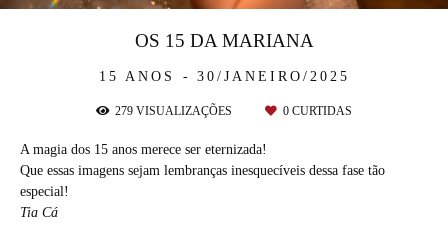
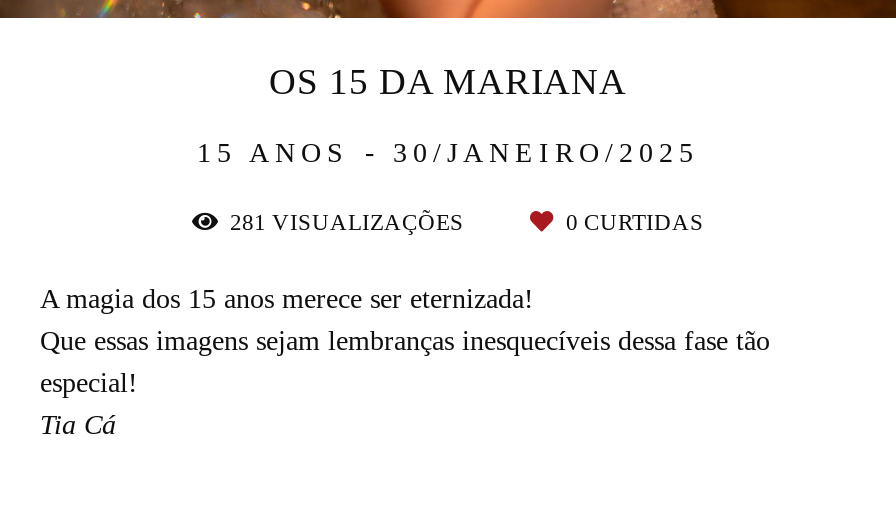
- 279 VISUALIZAÇÕES
+ 281 VISUALIZAÇÕES
